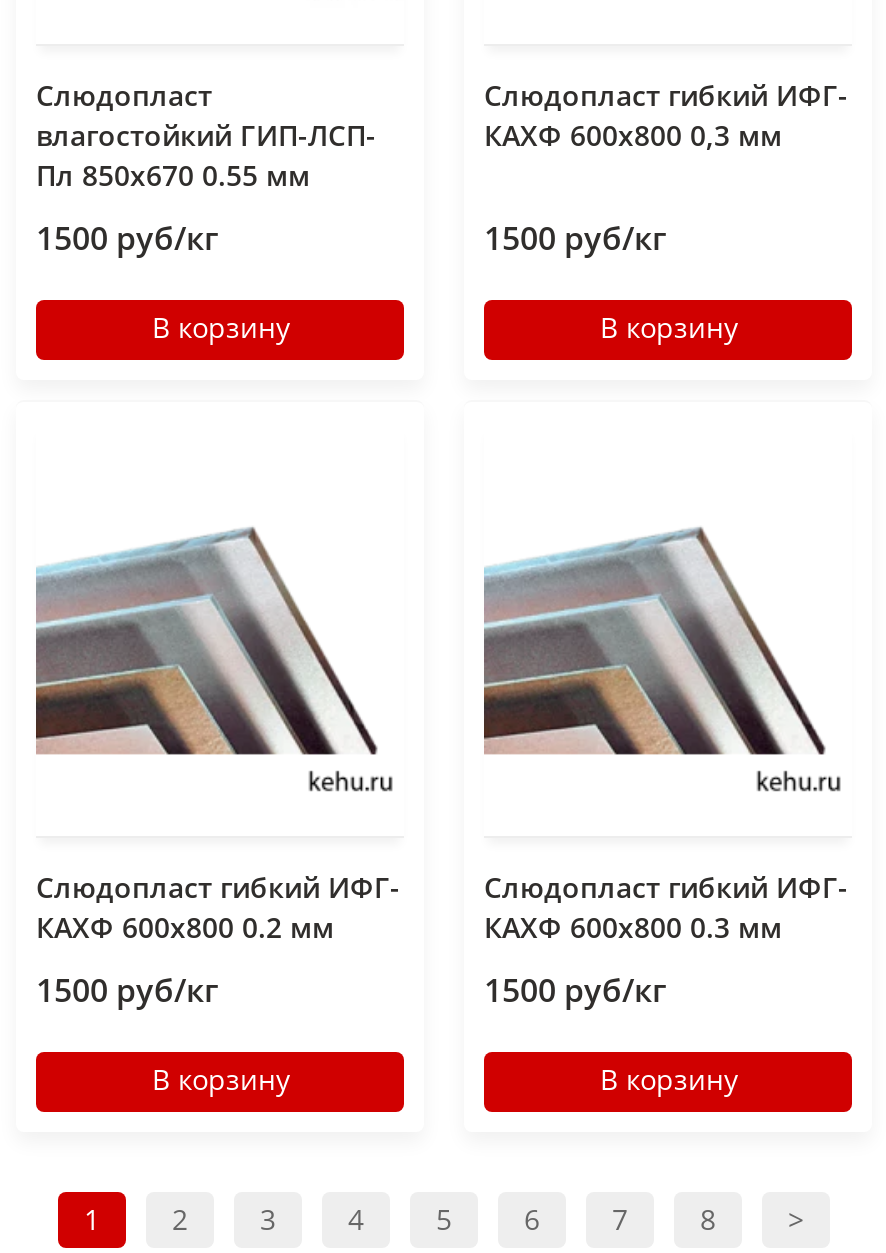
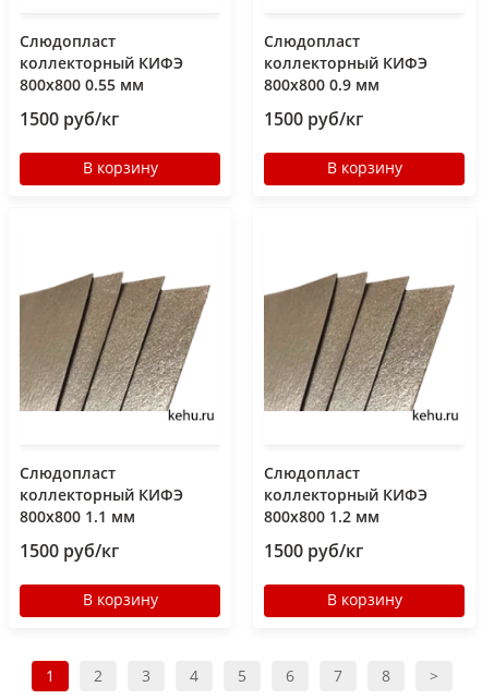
- Слюдопласт гибкий ИФГ-
- КАХФ 600x800 0,3 мм
+ Слюдопласт
+ коллекторный КИФЭ
+ 800x800 0.9 мм

- влагостойкий ГИП-ЛСП-
- Пл 850x670 0.55 мм
+ коллекторный КИФЭ
+ 800x800 0.55 мм

- [image]
+ [image]

- [image]
+ [image]

- Слюдопласт гибкий ИФГ-
- КАХФ 600x800 0.2 мм
+ Слюдопласт
+ коллекторный КИФЭ
+ 800x800 1.1 мм

- Слюдопласт гибкий ИФГ-
- КАХФ 600x800 0.3 мм
+ Слюдопласт
+ коллекторный КИФЭ
+ 800x800 1.2 мм
